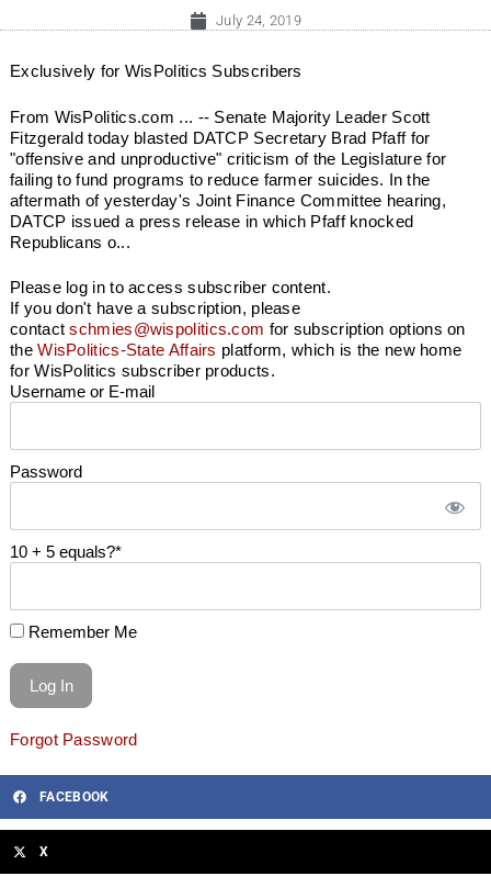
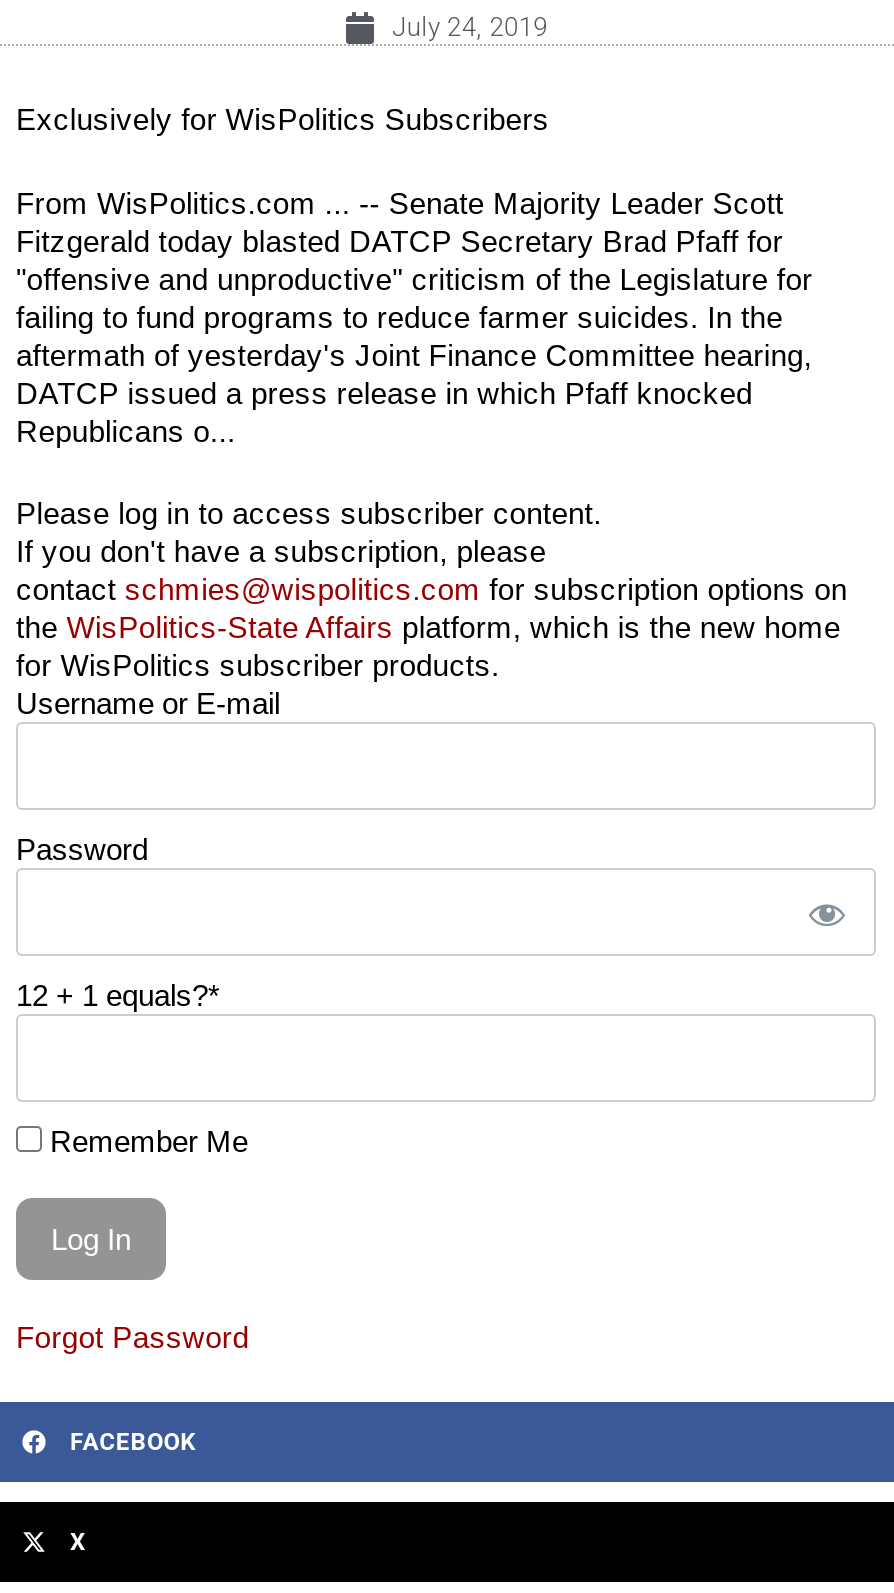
- 10 + 5 equals?*
+ 12 + 1 equals?*
